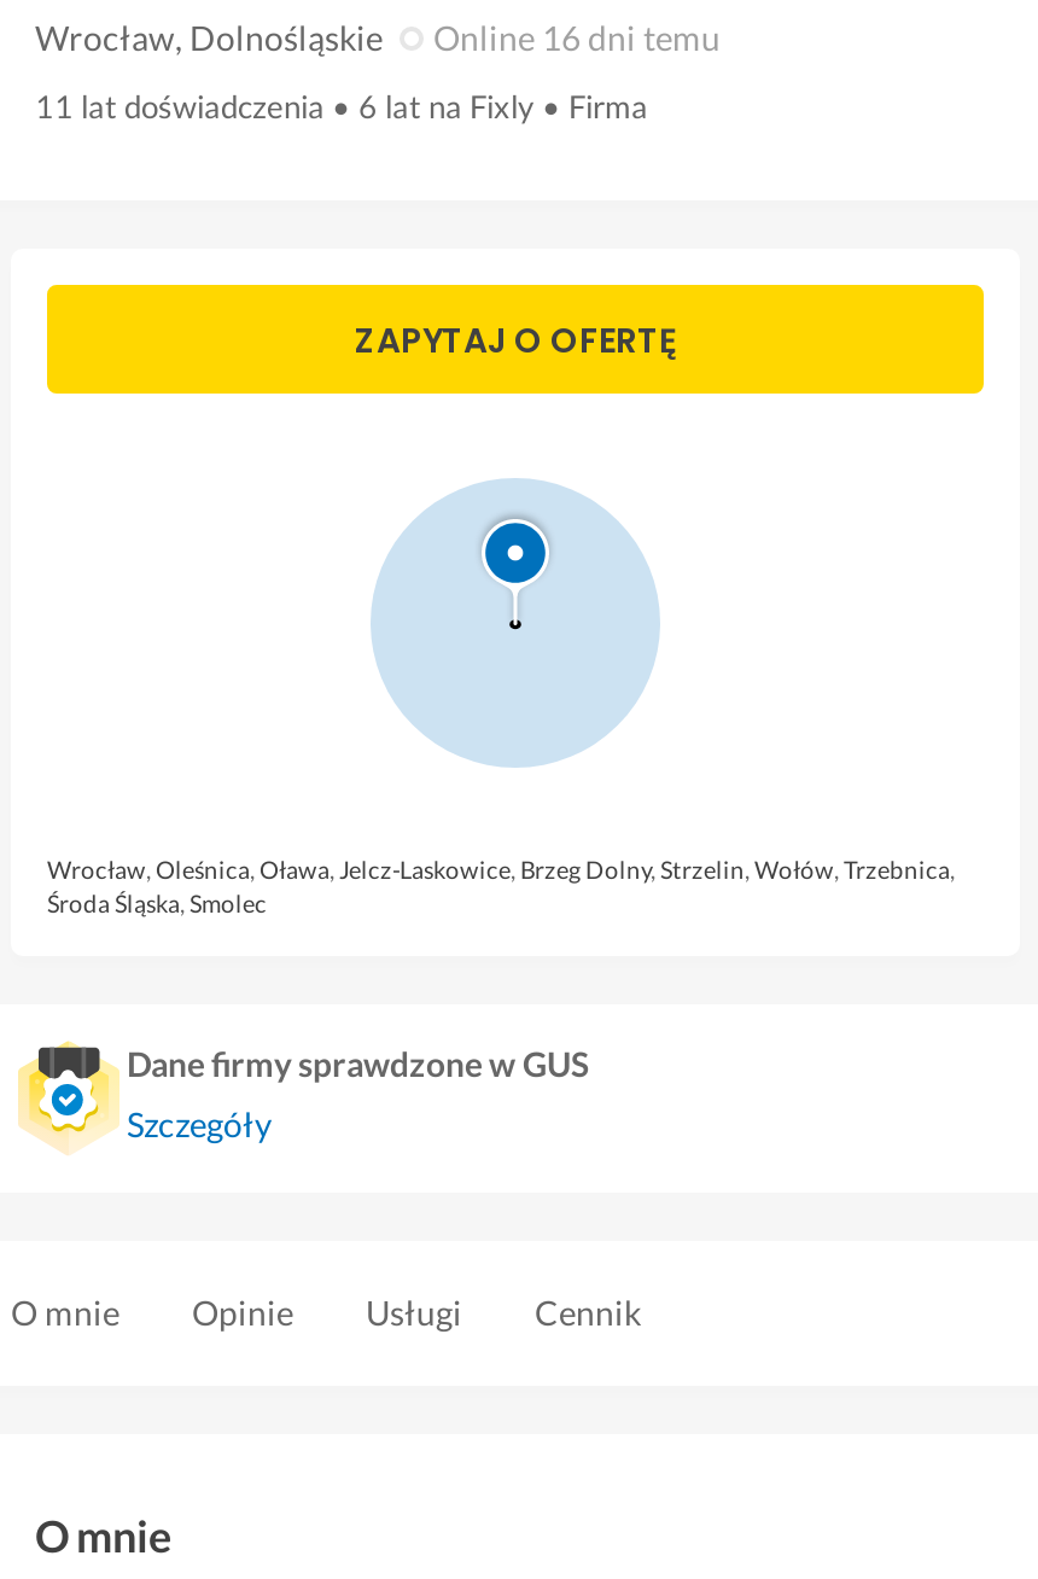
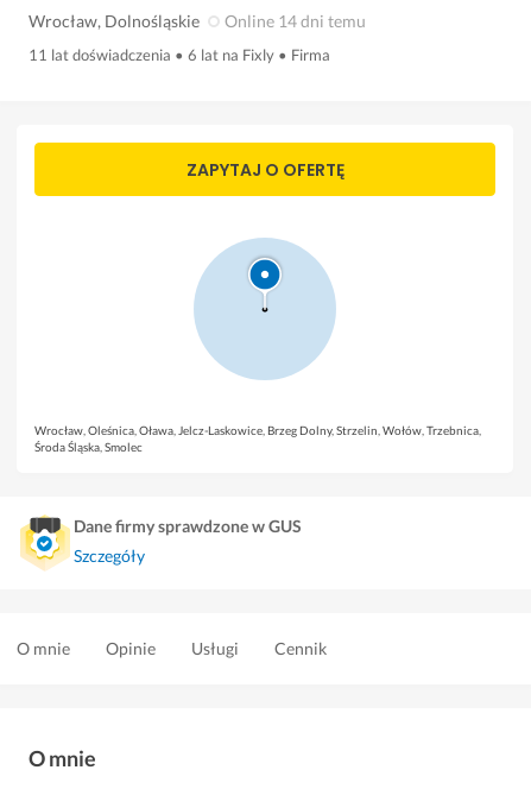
- Online 16 dni temu
+ Online 14 dni temu
